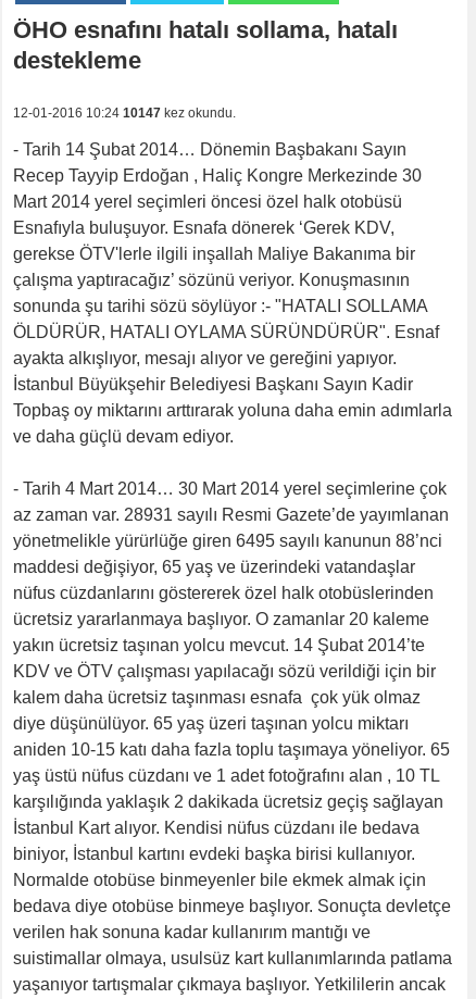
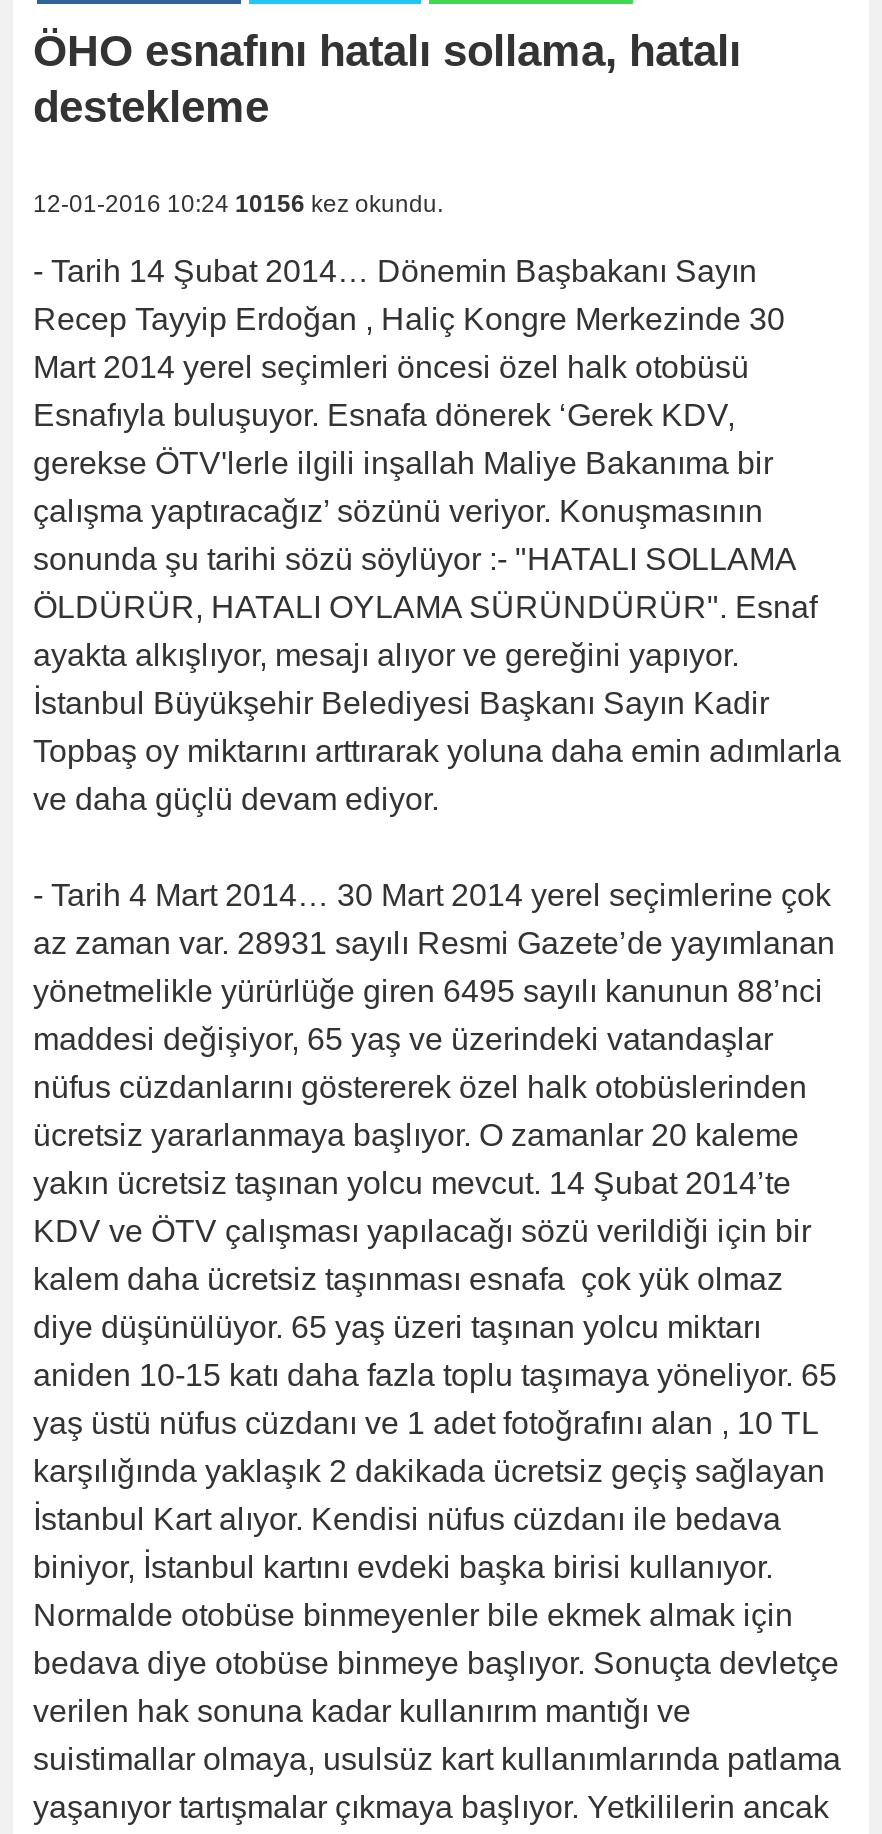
- 12-01-2016 10:24 10147 kez okundu.
+ 12-01-2016 10:24 10156 kez okundu.
